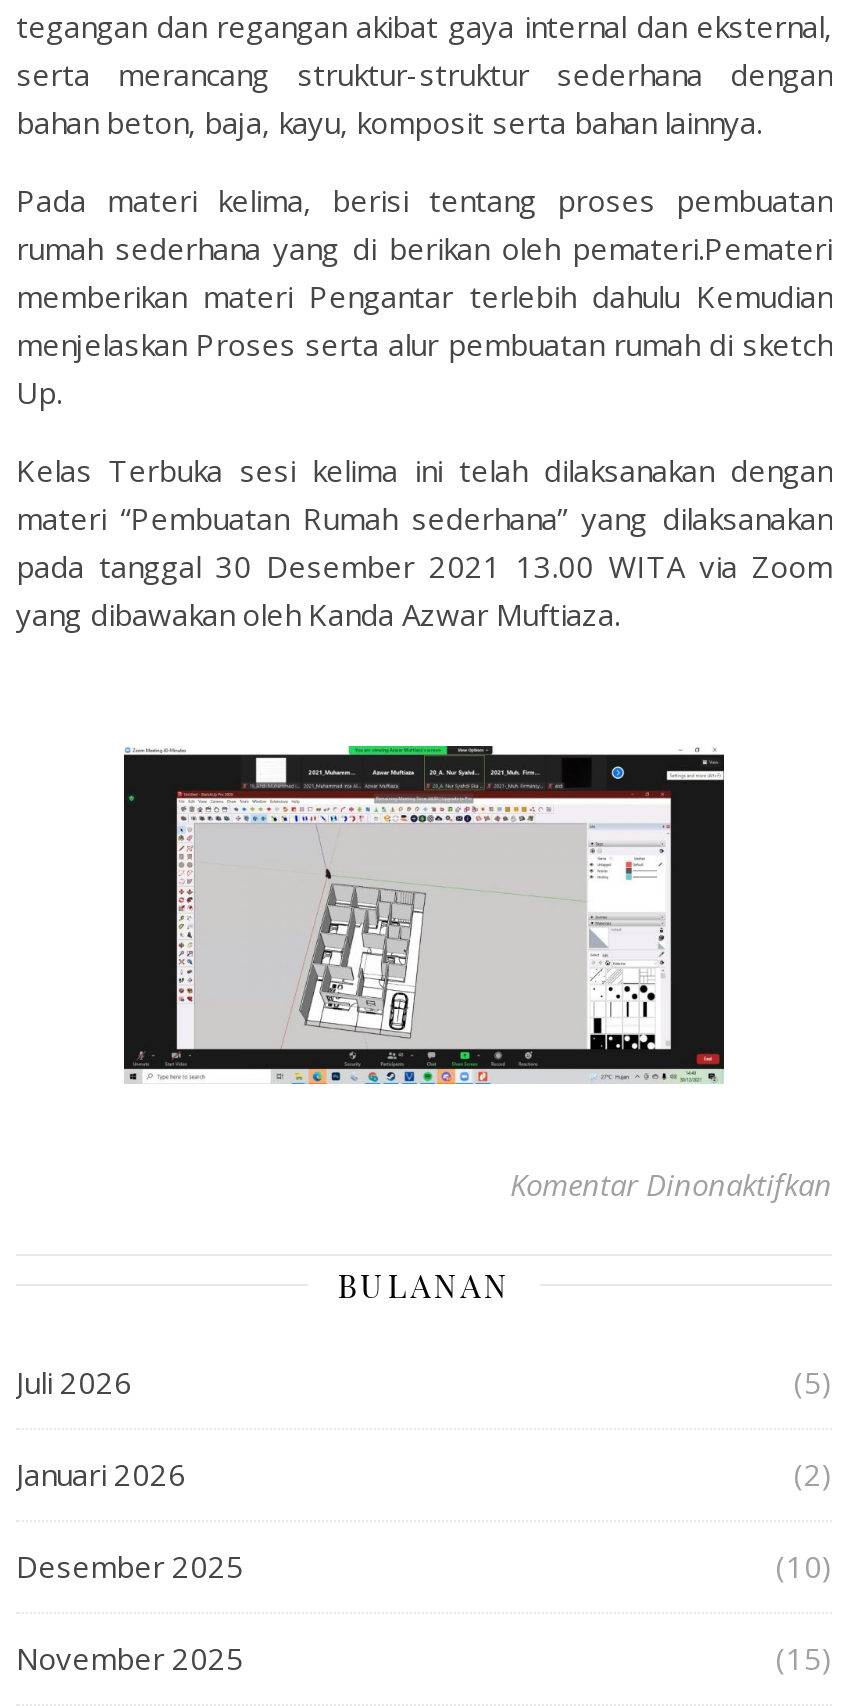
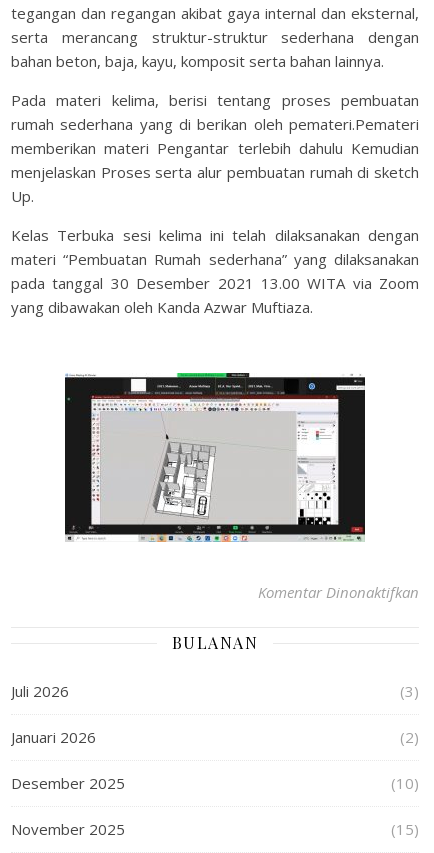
- (5)
+ (3)
